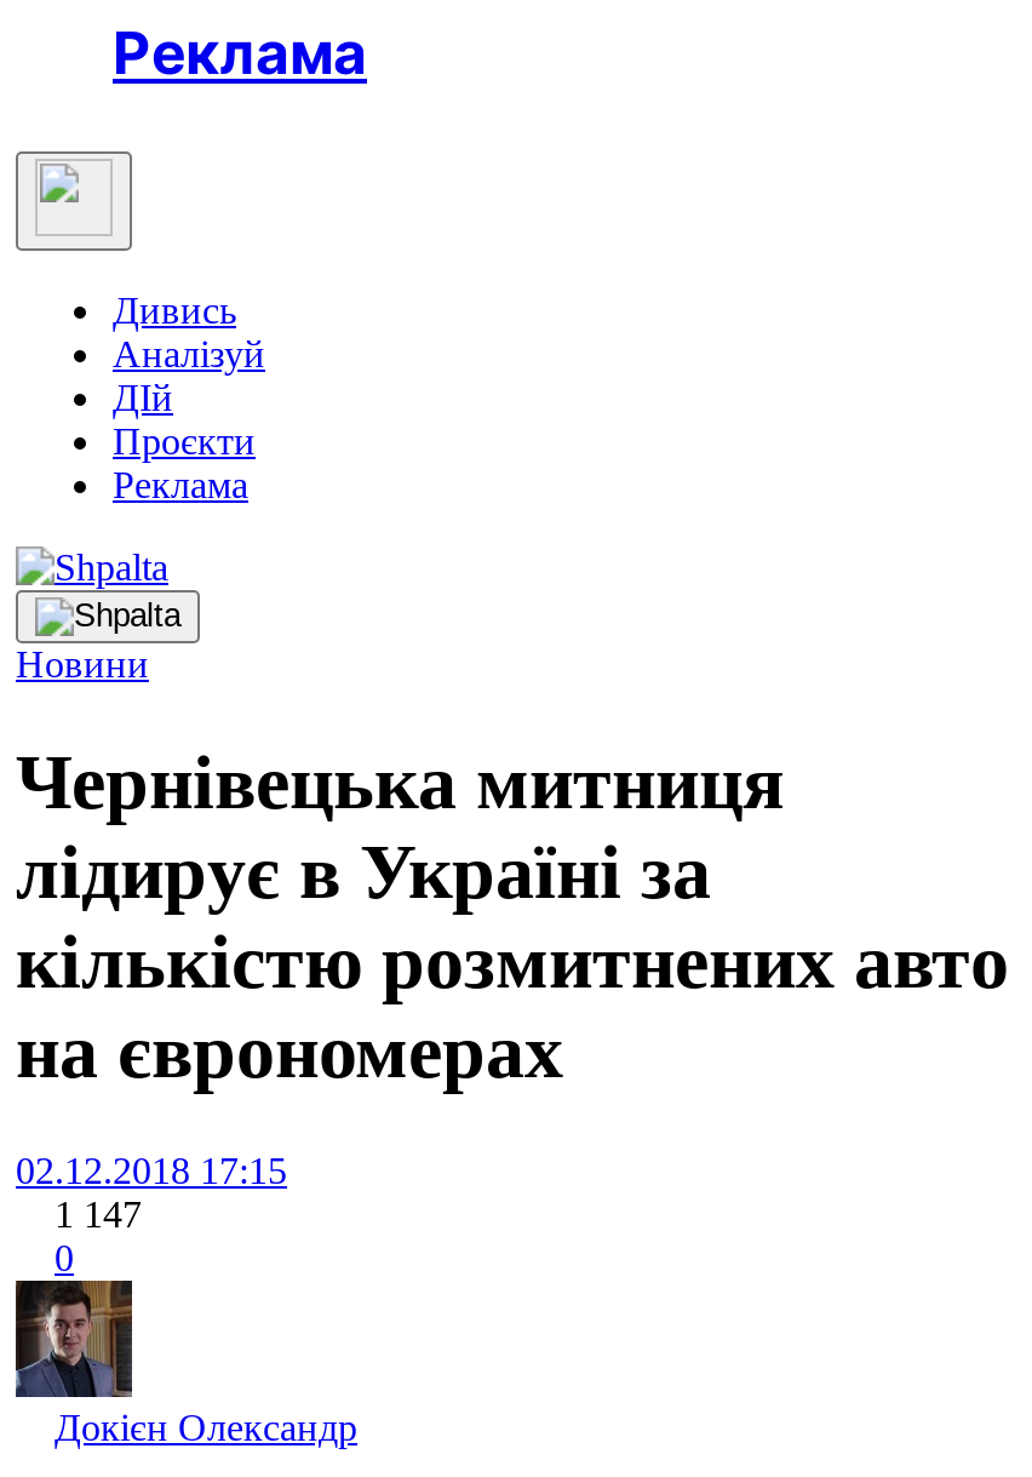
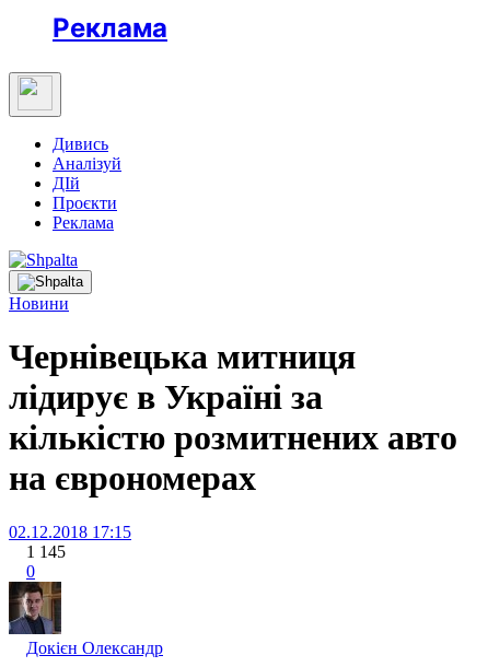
- 1 147
+ 1 145
